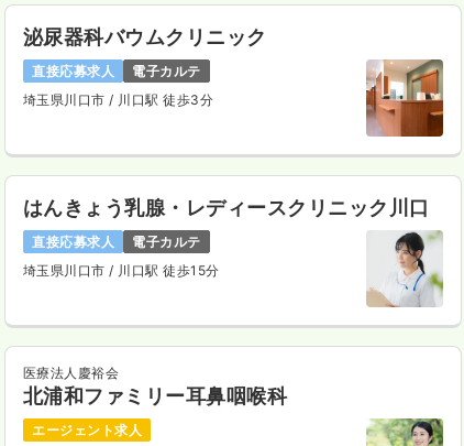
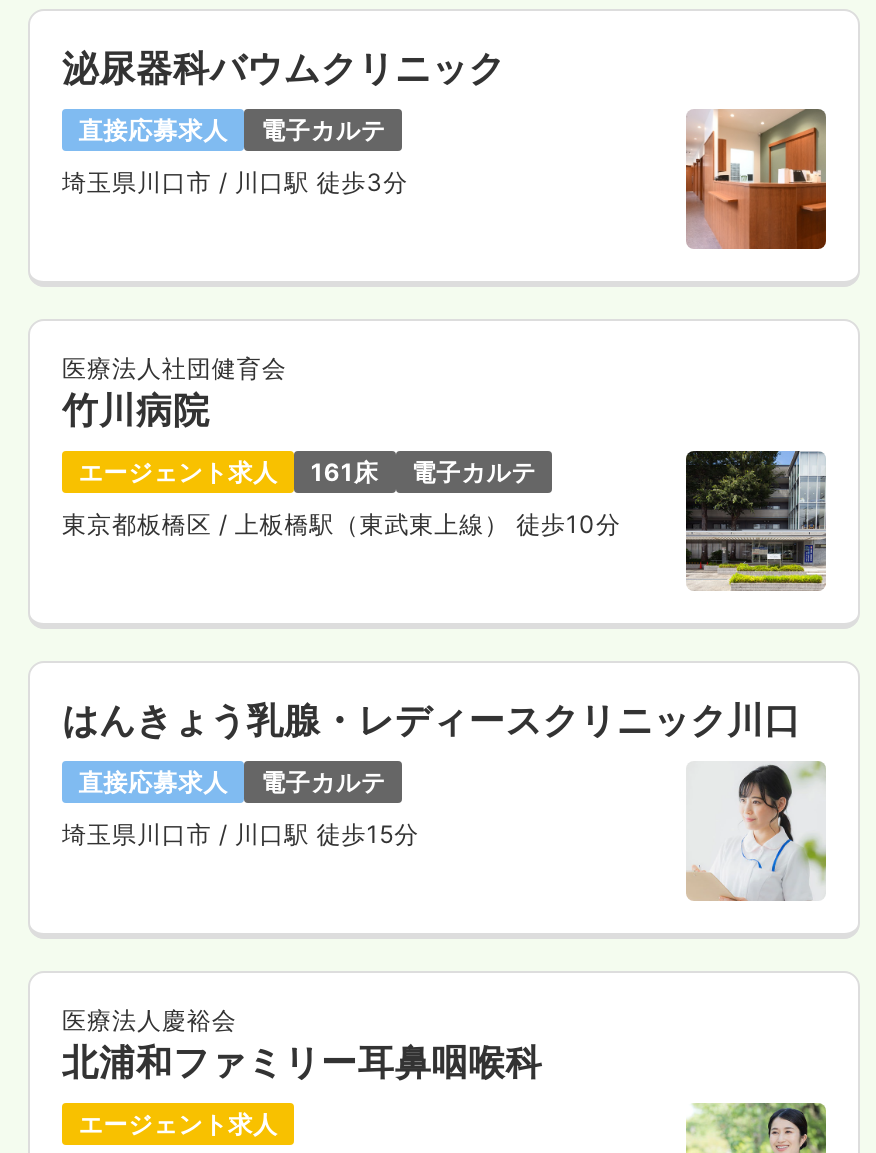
+ [image]
+ 医療法人社団健育会
+ 竹川病院
+ エージェント求人
+ 161床
+ 電子カルテ
+ 東京都板橋区/ 上板橋駅（東武東上線） 徒歩10分
